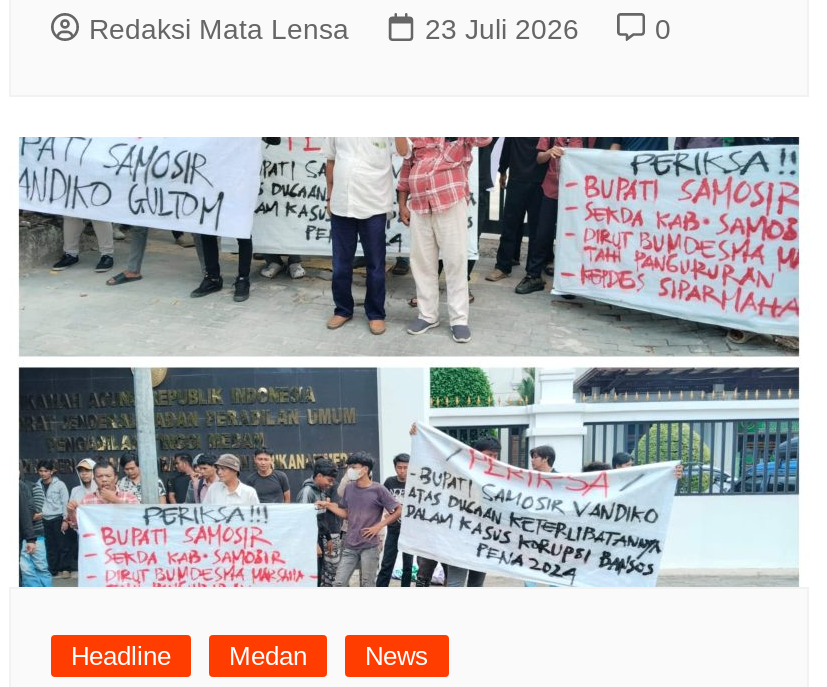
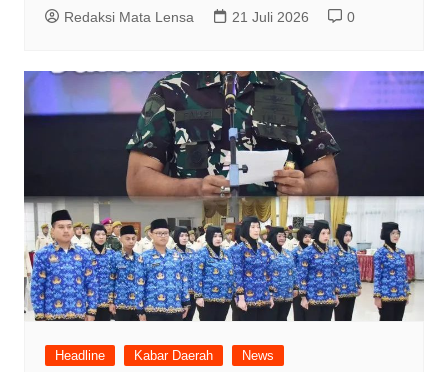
- 23 Juli 2026
+ 21 Juli 2026

- [image]
- Medan
+ [image]
+ Kabar Daerah
